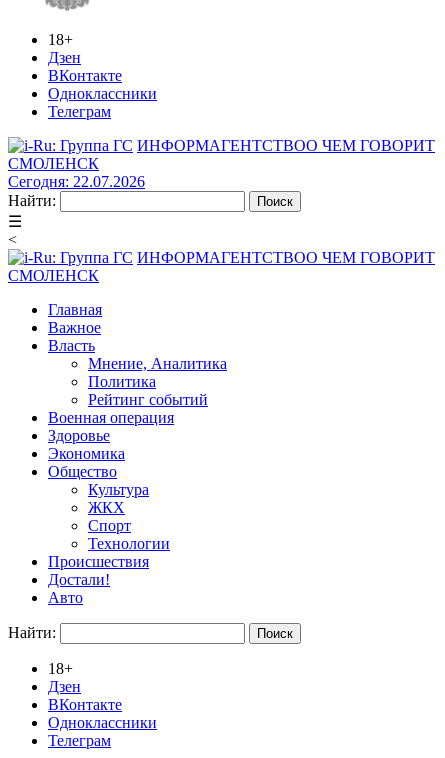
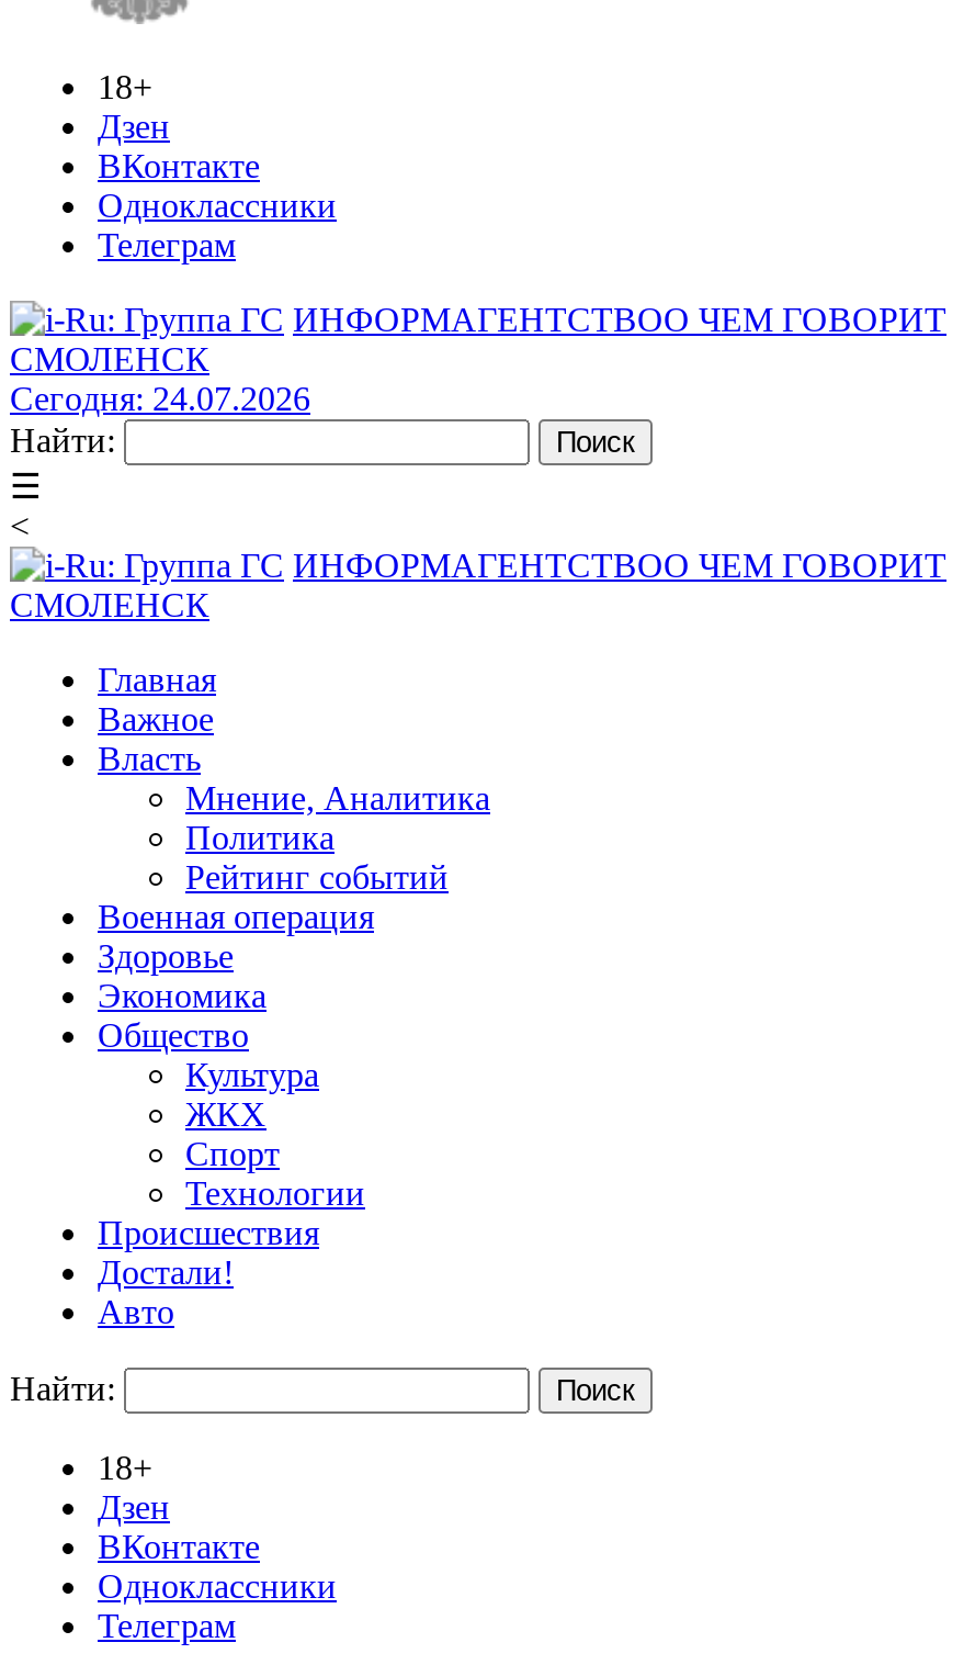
- Сегодня: 22.07.2026
+ Сегодня: 24.07.2026
